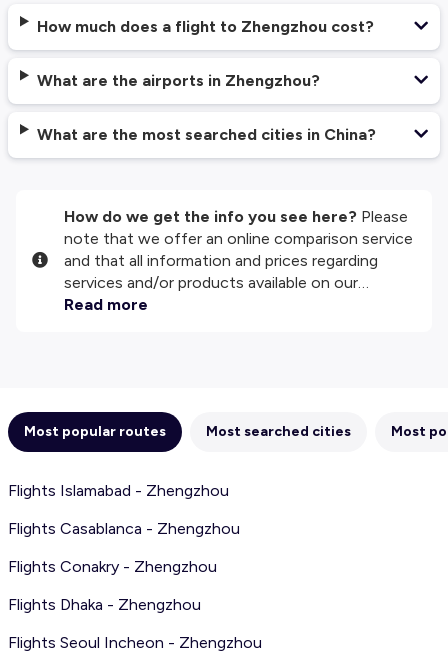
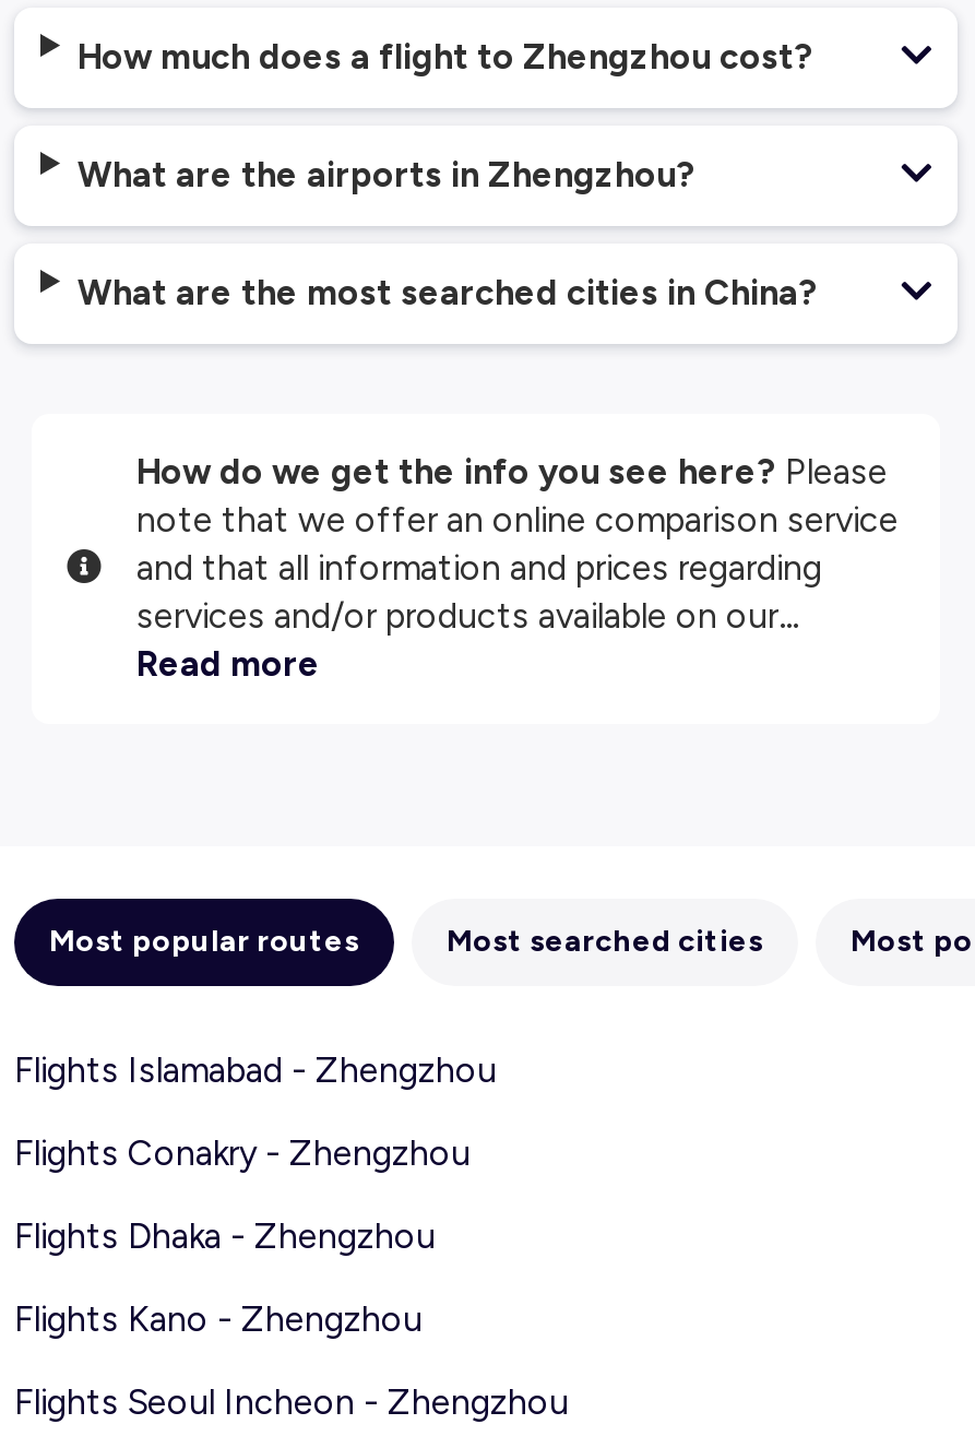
- Flights Casablanca - Zhengzhou

moved up: Flights Conakry - Zhengzhou | Flights Dhaka - Zhengzhou

+ Flights Kano - Zhengzhou
